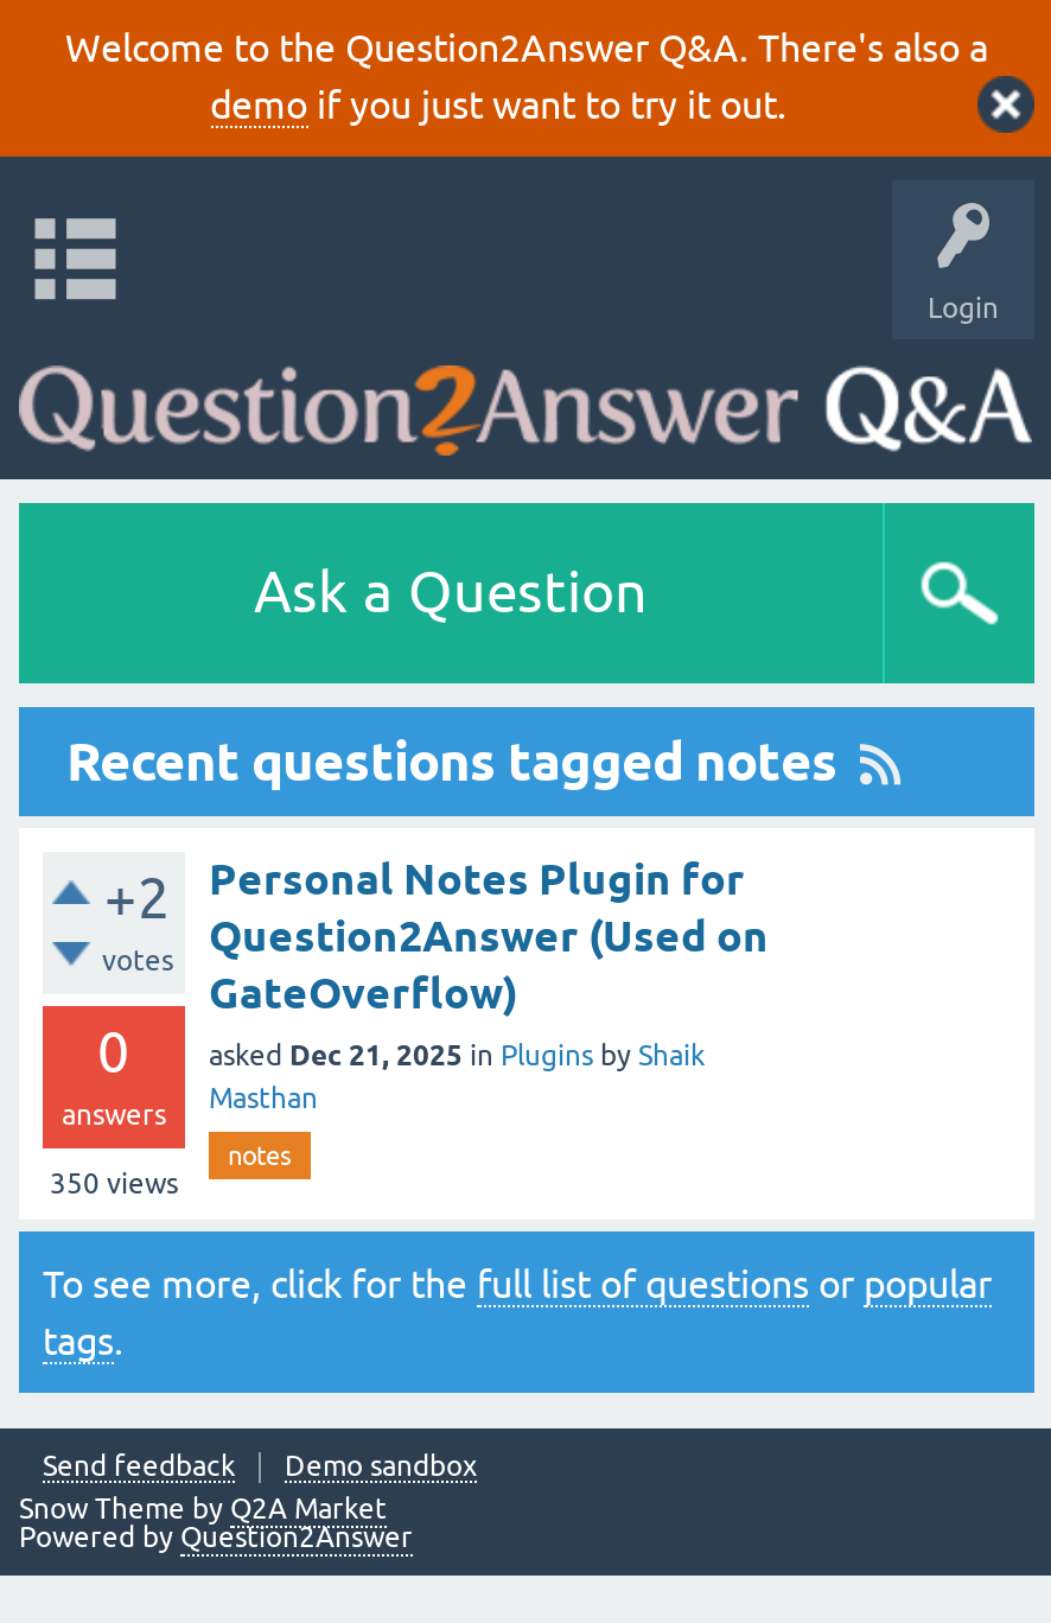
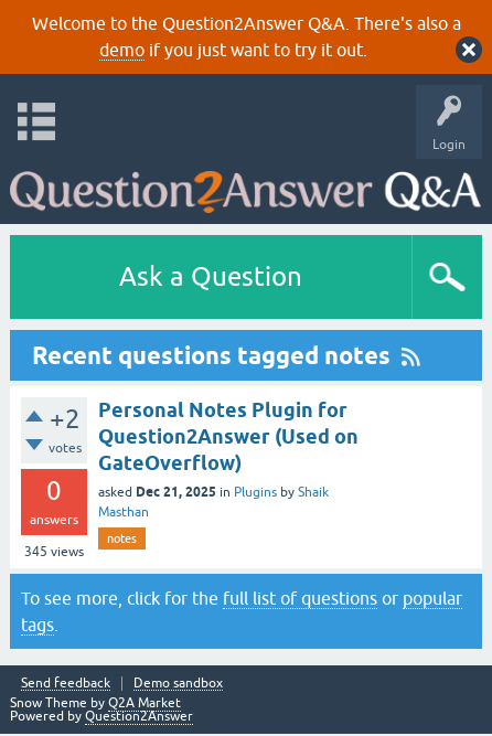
- 350 views
+ 345 views
